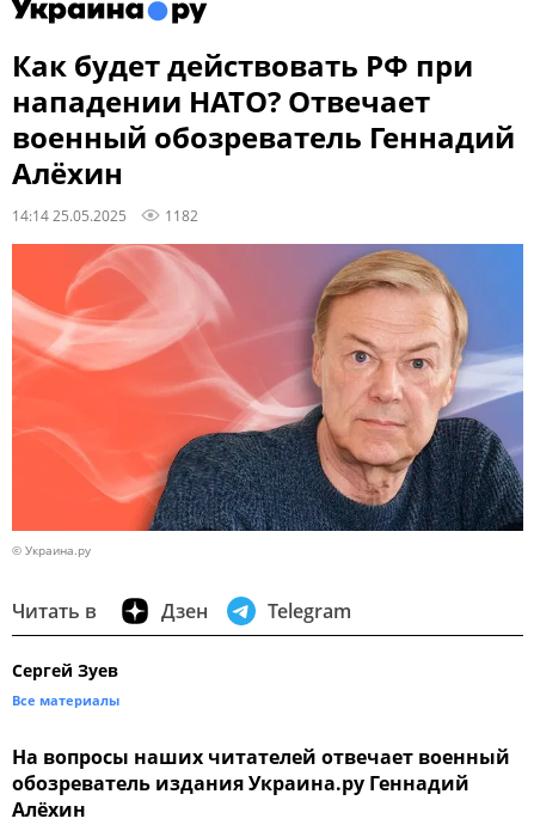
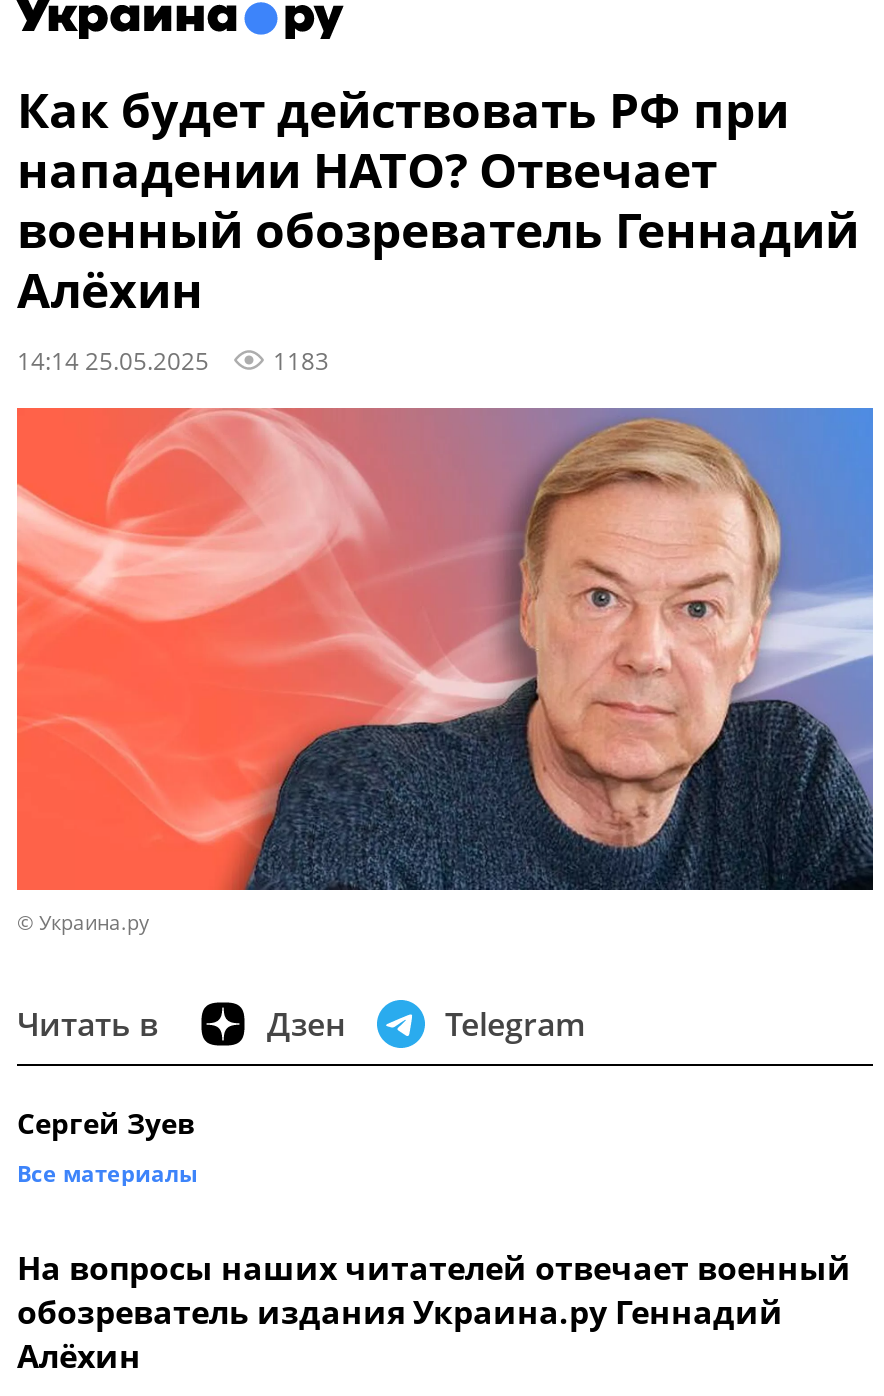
- 14:14 25.05.2025 1182
+ 14:14 25.05.2025 1183
